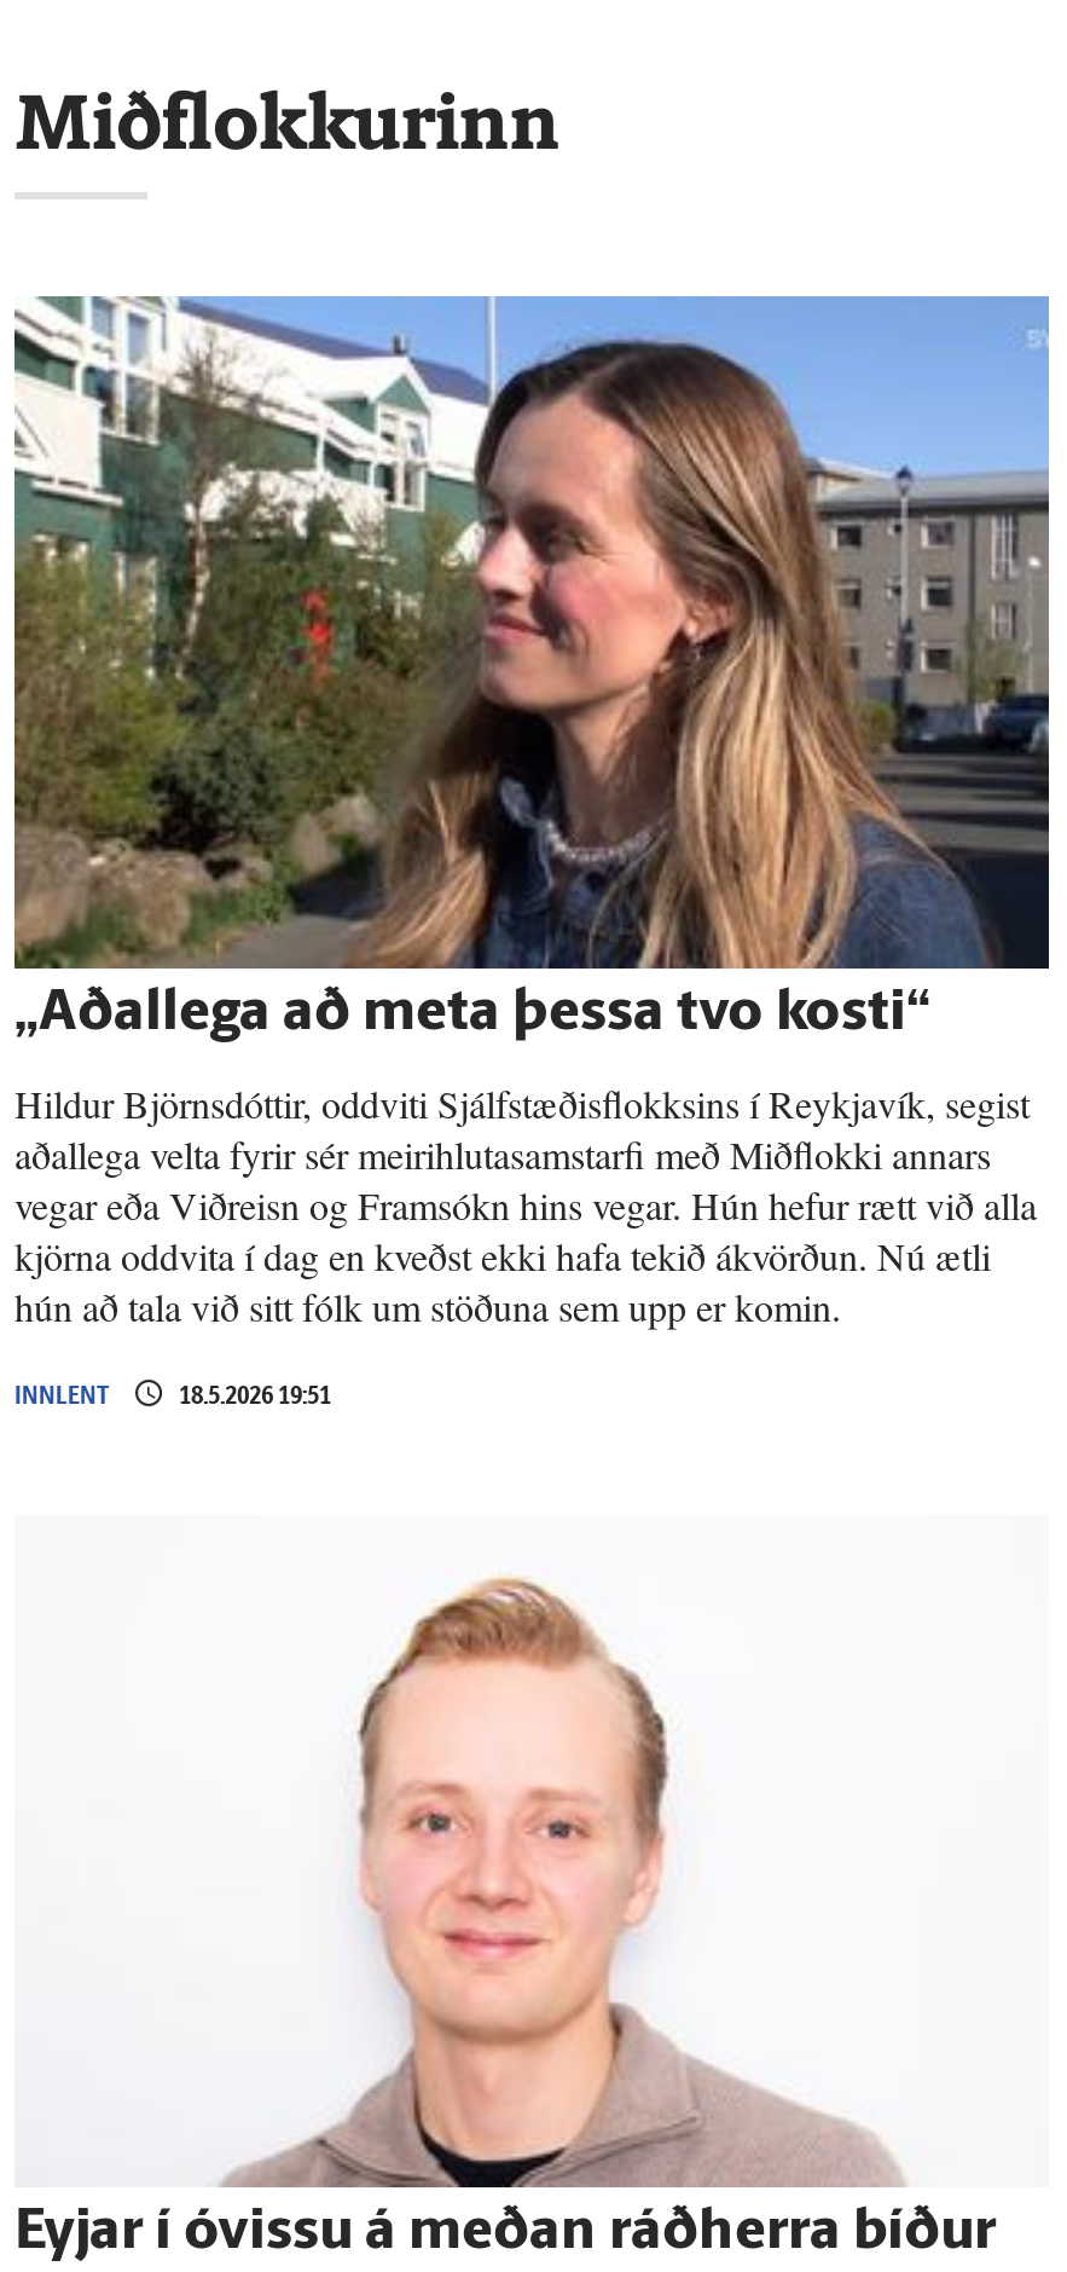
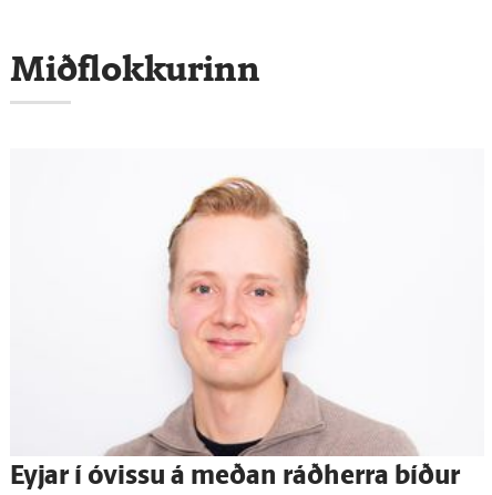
- [image]
- „Aðallega að meta þessa tvo kosti“
- Hildur Björnsdóttir, oddviti Sjálfstæðisflokksins í Reykjavík, segist
- aðallega velta fyrir sér meirihlutasamstarfi með Miðflokki annars
- vegar eða Viðreisn og Framsókn hins vegar. Hún hefur rætt við alla
- kjörna oddvita í dag en kveðst ekki hafa tekið ákvörðun. Nú ætli
- hún að tala við sitt fólk um stöðuna sem upp er komin.
- INNLENT
- 18.5.2026 19:51
